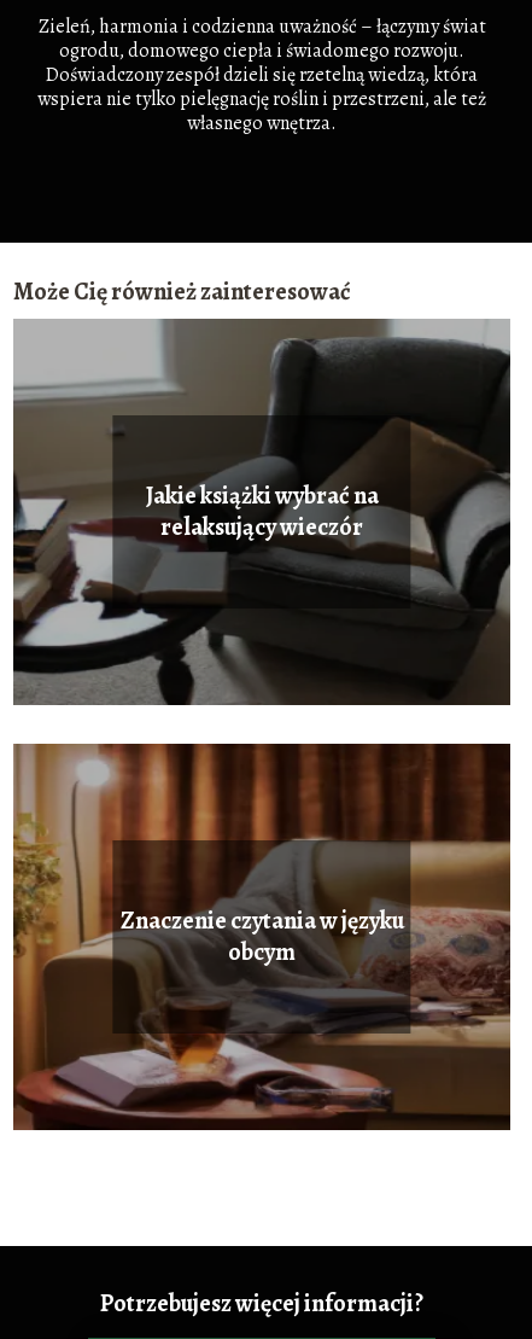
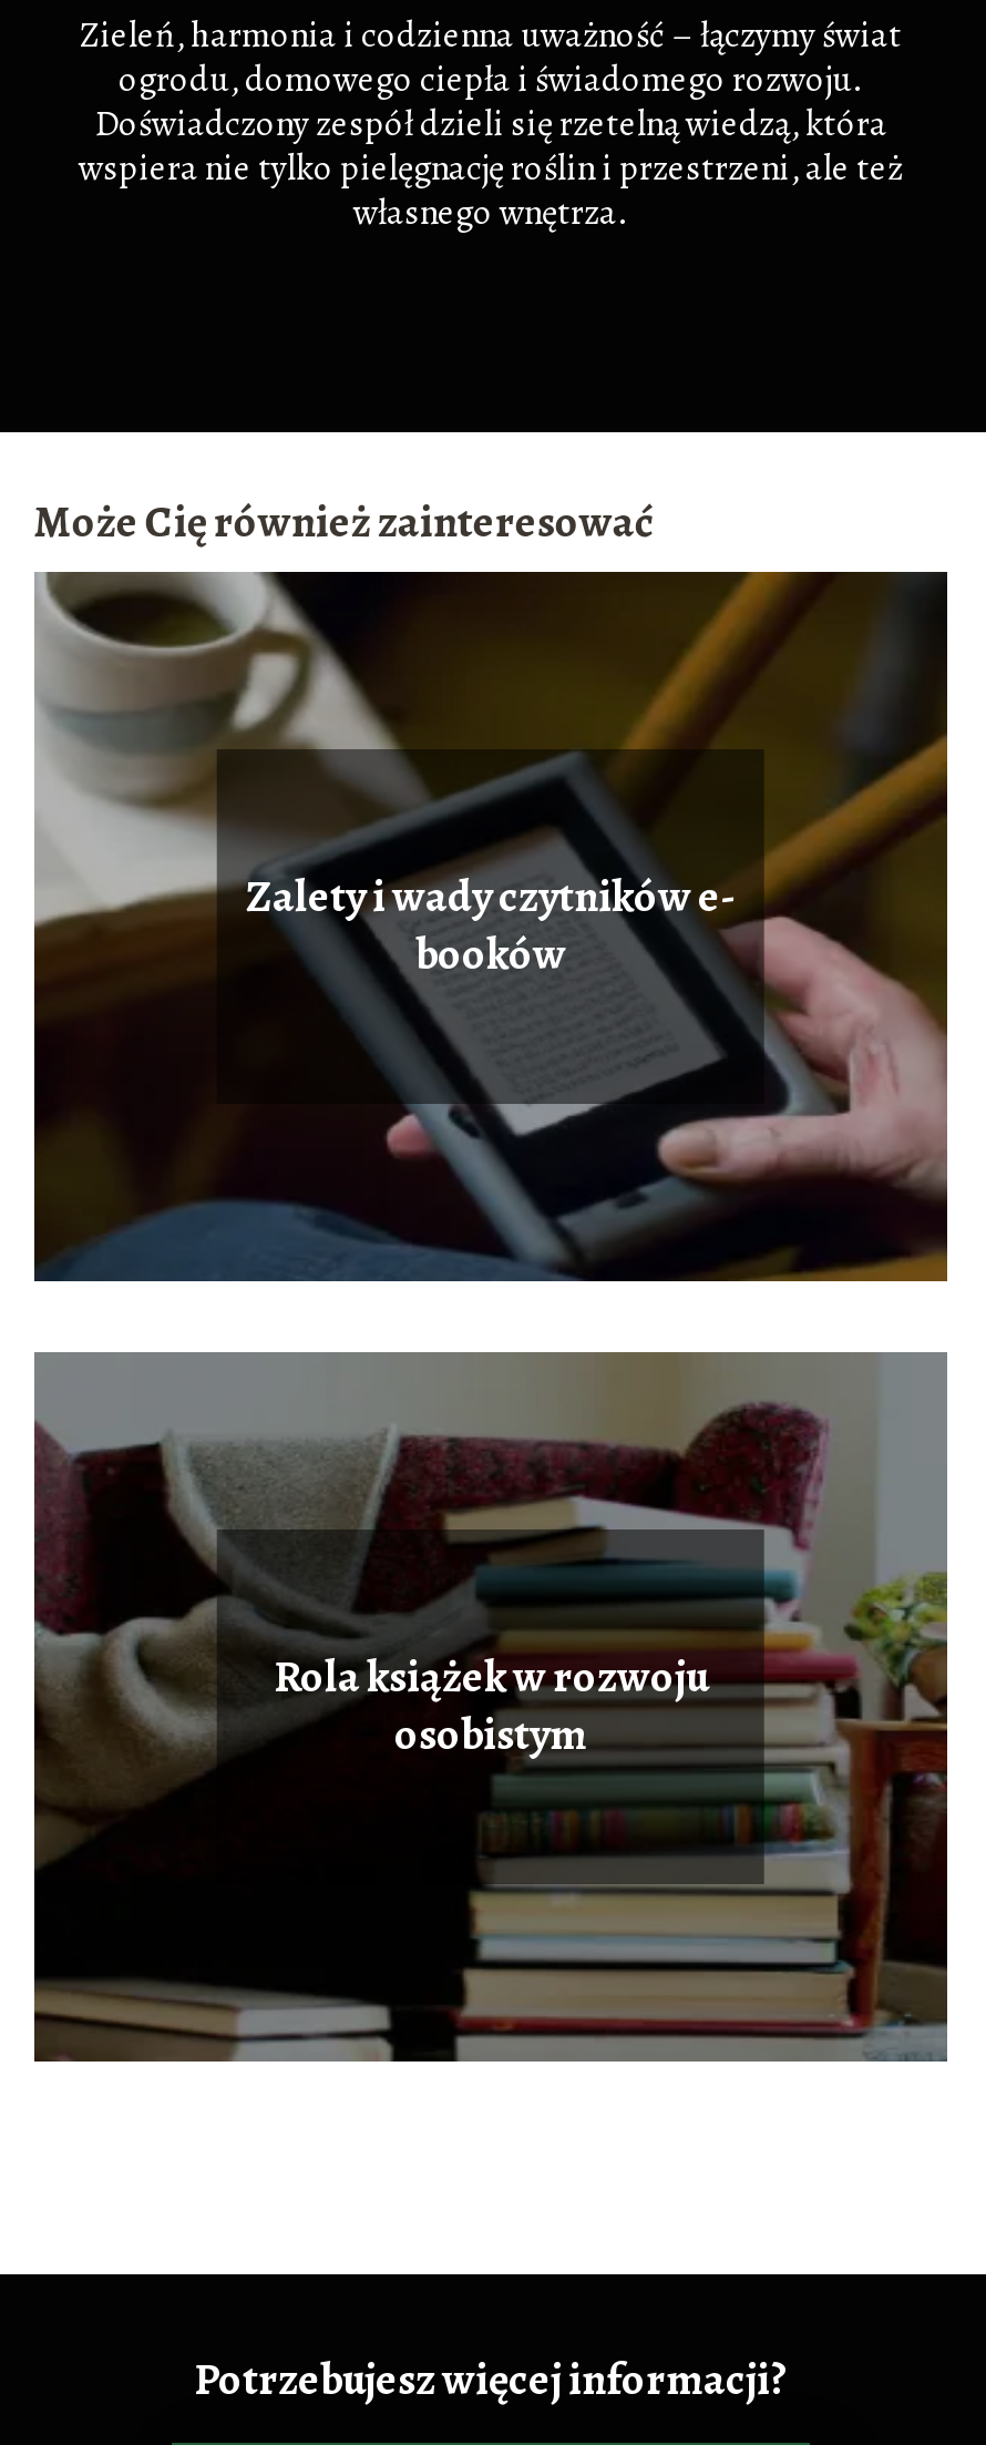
- [image]
- Jakie książki wybrać na
- relaksujący wieczór
+ [image]
+ Zalety i wady czytników e-
+ booków

- [image]
- Znaczenie czytania w języku
- obcym
+ [image]
+ Rola książek w rozwoju
+ osobistym
